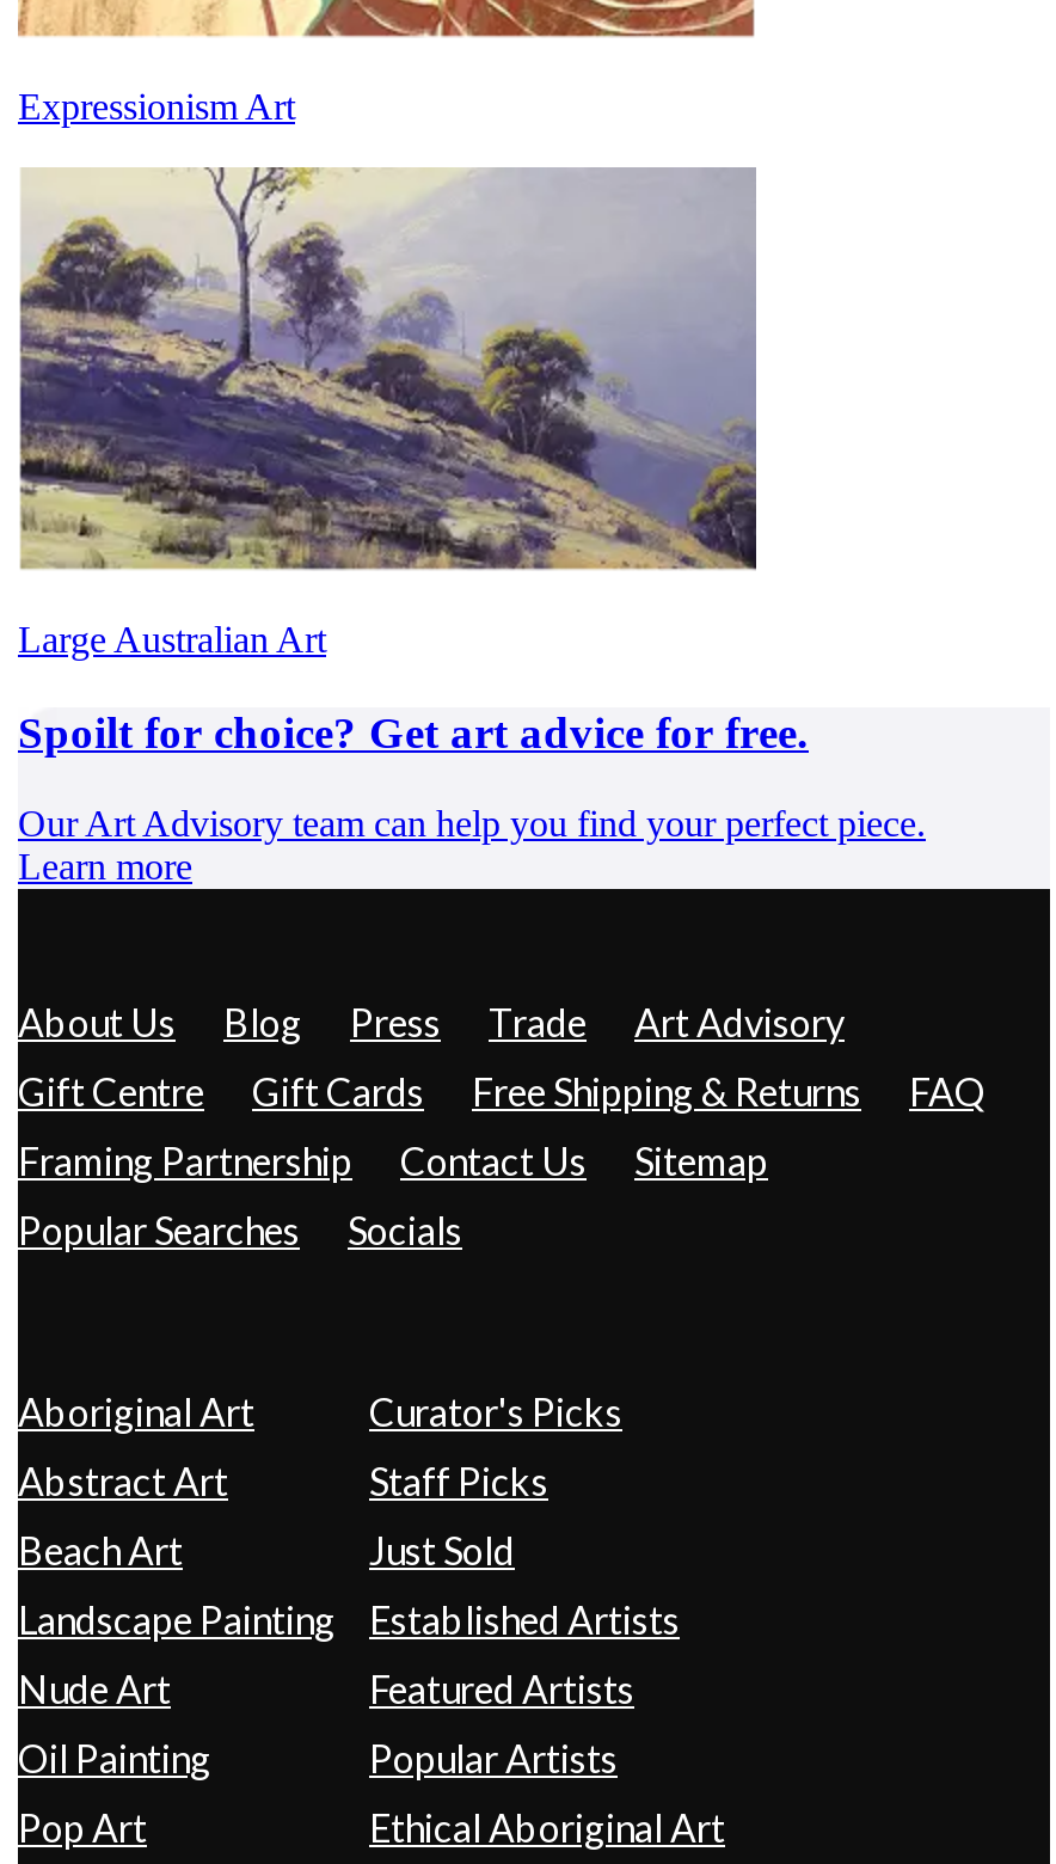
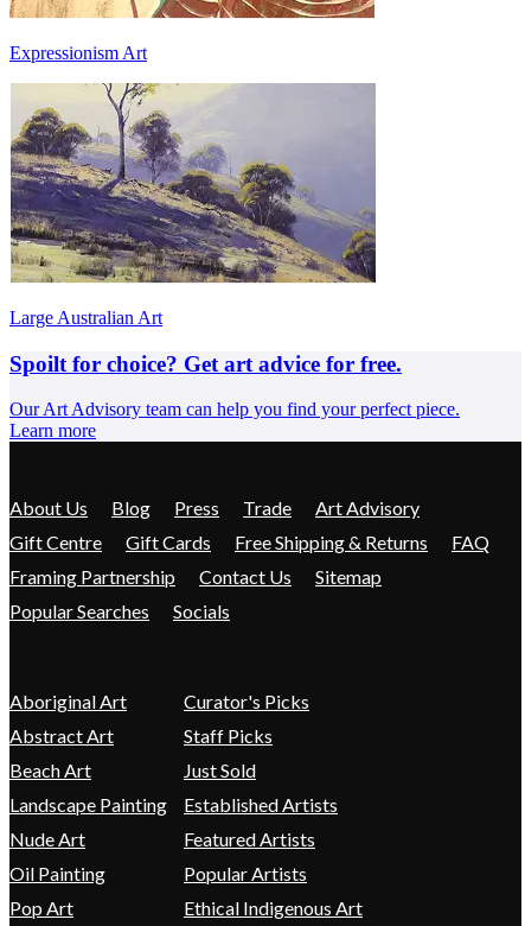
- Ethical Aboriginal Art
+ Ethical Indigenous Art
